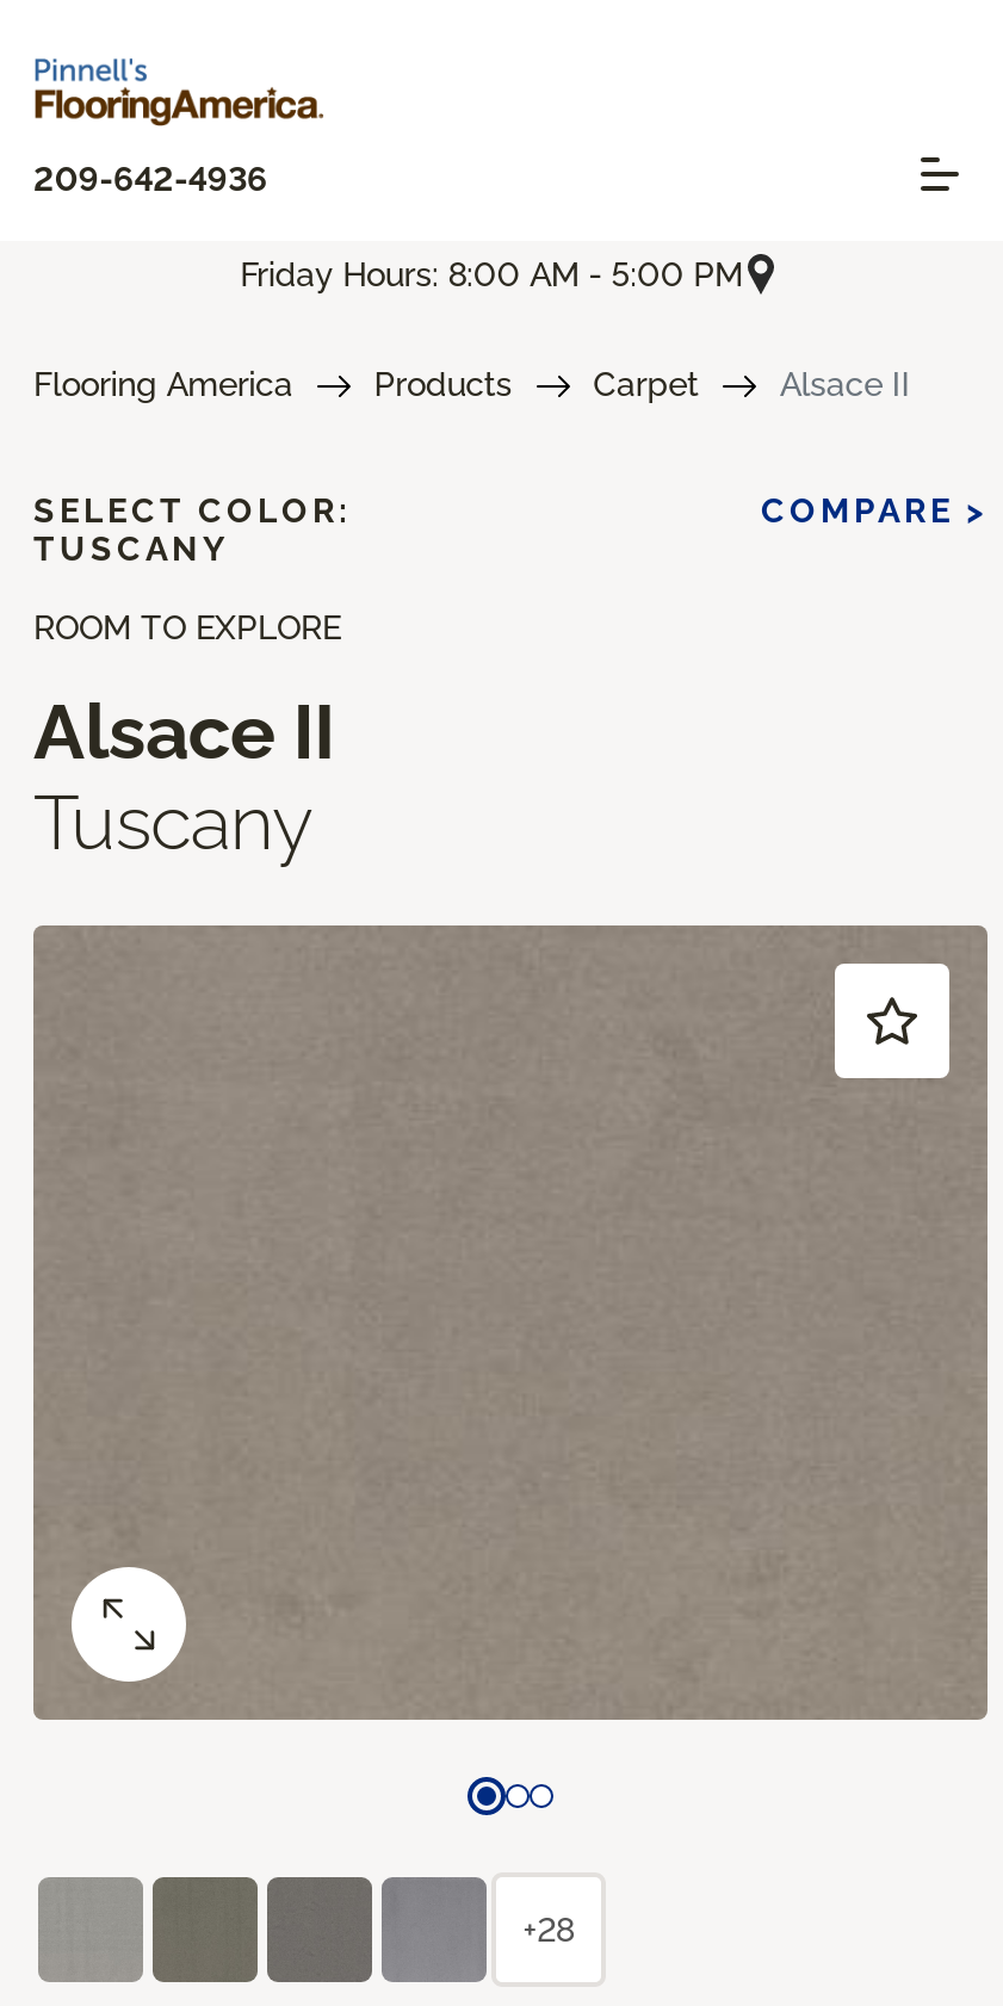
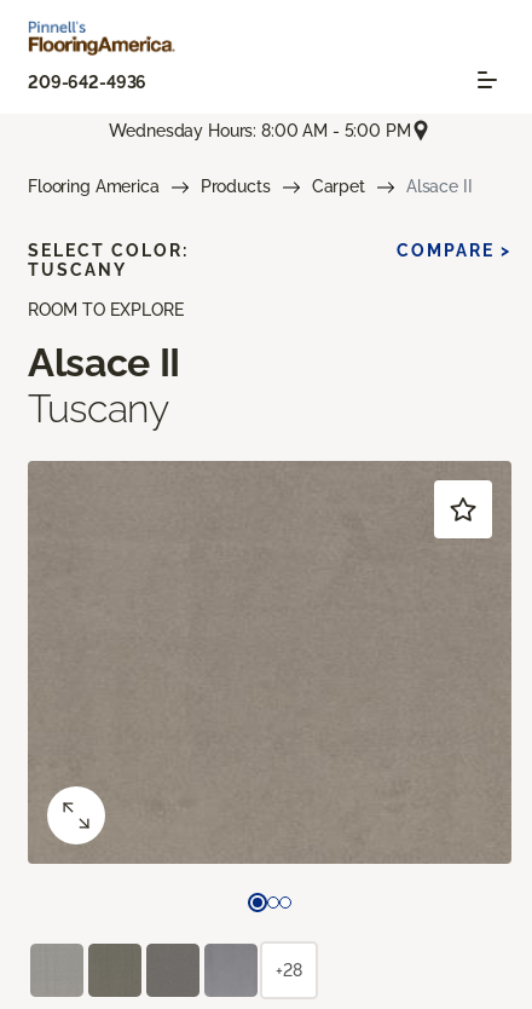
- Friday Hours: 8:00 AM - 5:00 PM
+ Wednesday Hours: 8:00 AM - 5:00 PM
